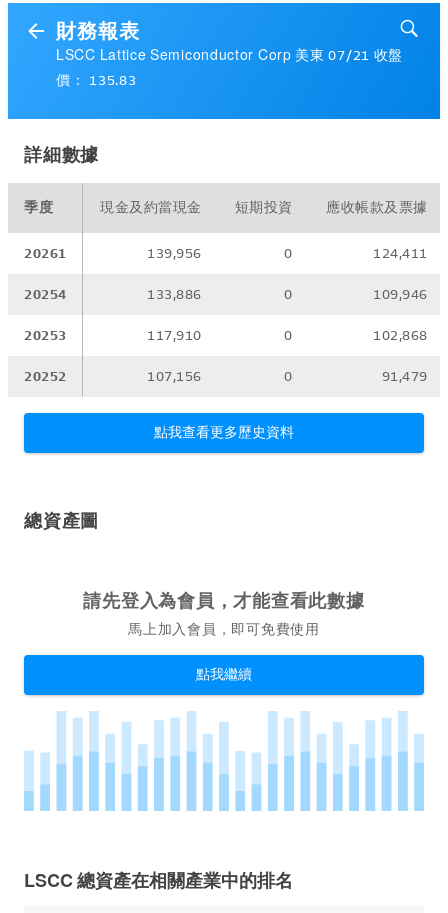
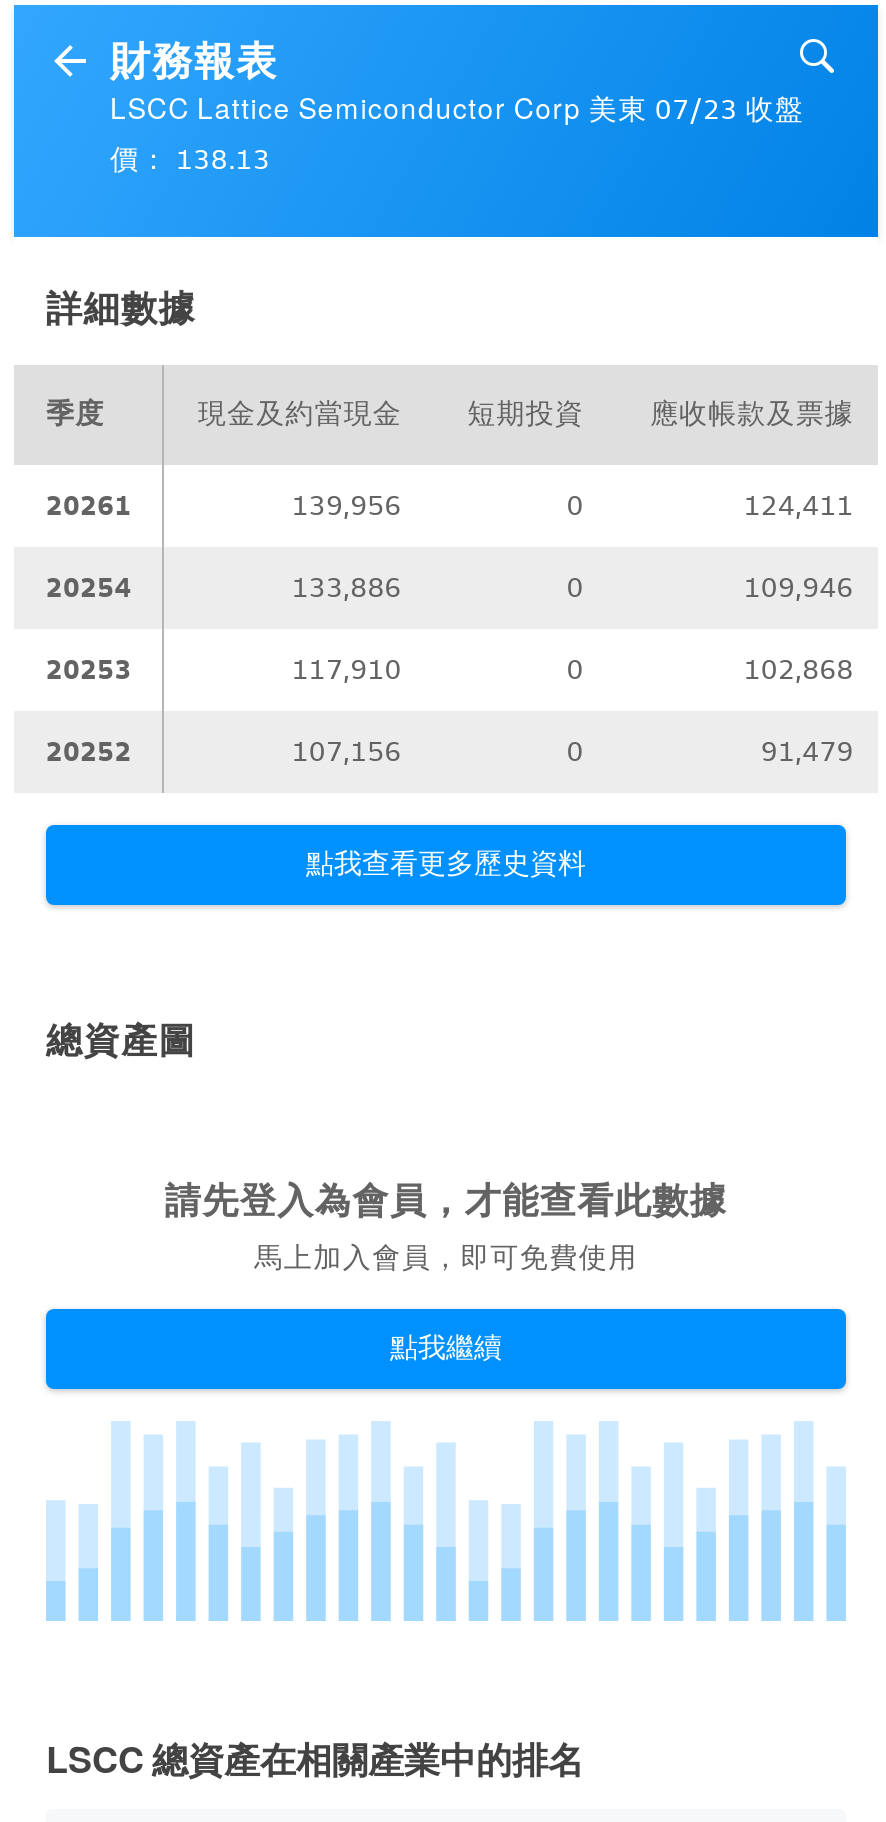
- LSCC Lattice Semiconductor Corp 美東 07/21 收盤
+ LSCC Lattice Semiconductor Corp 美東 07/23 收盤

- 價： 135.83
+ 價： 138.13
